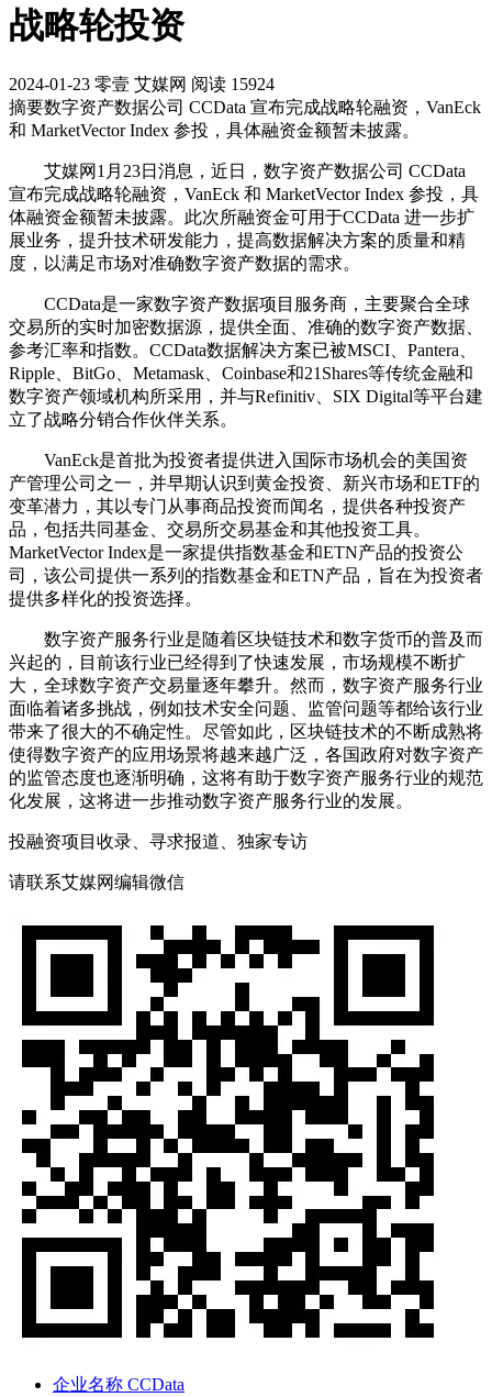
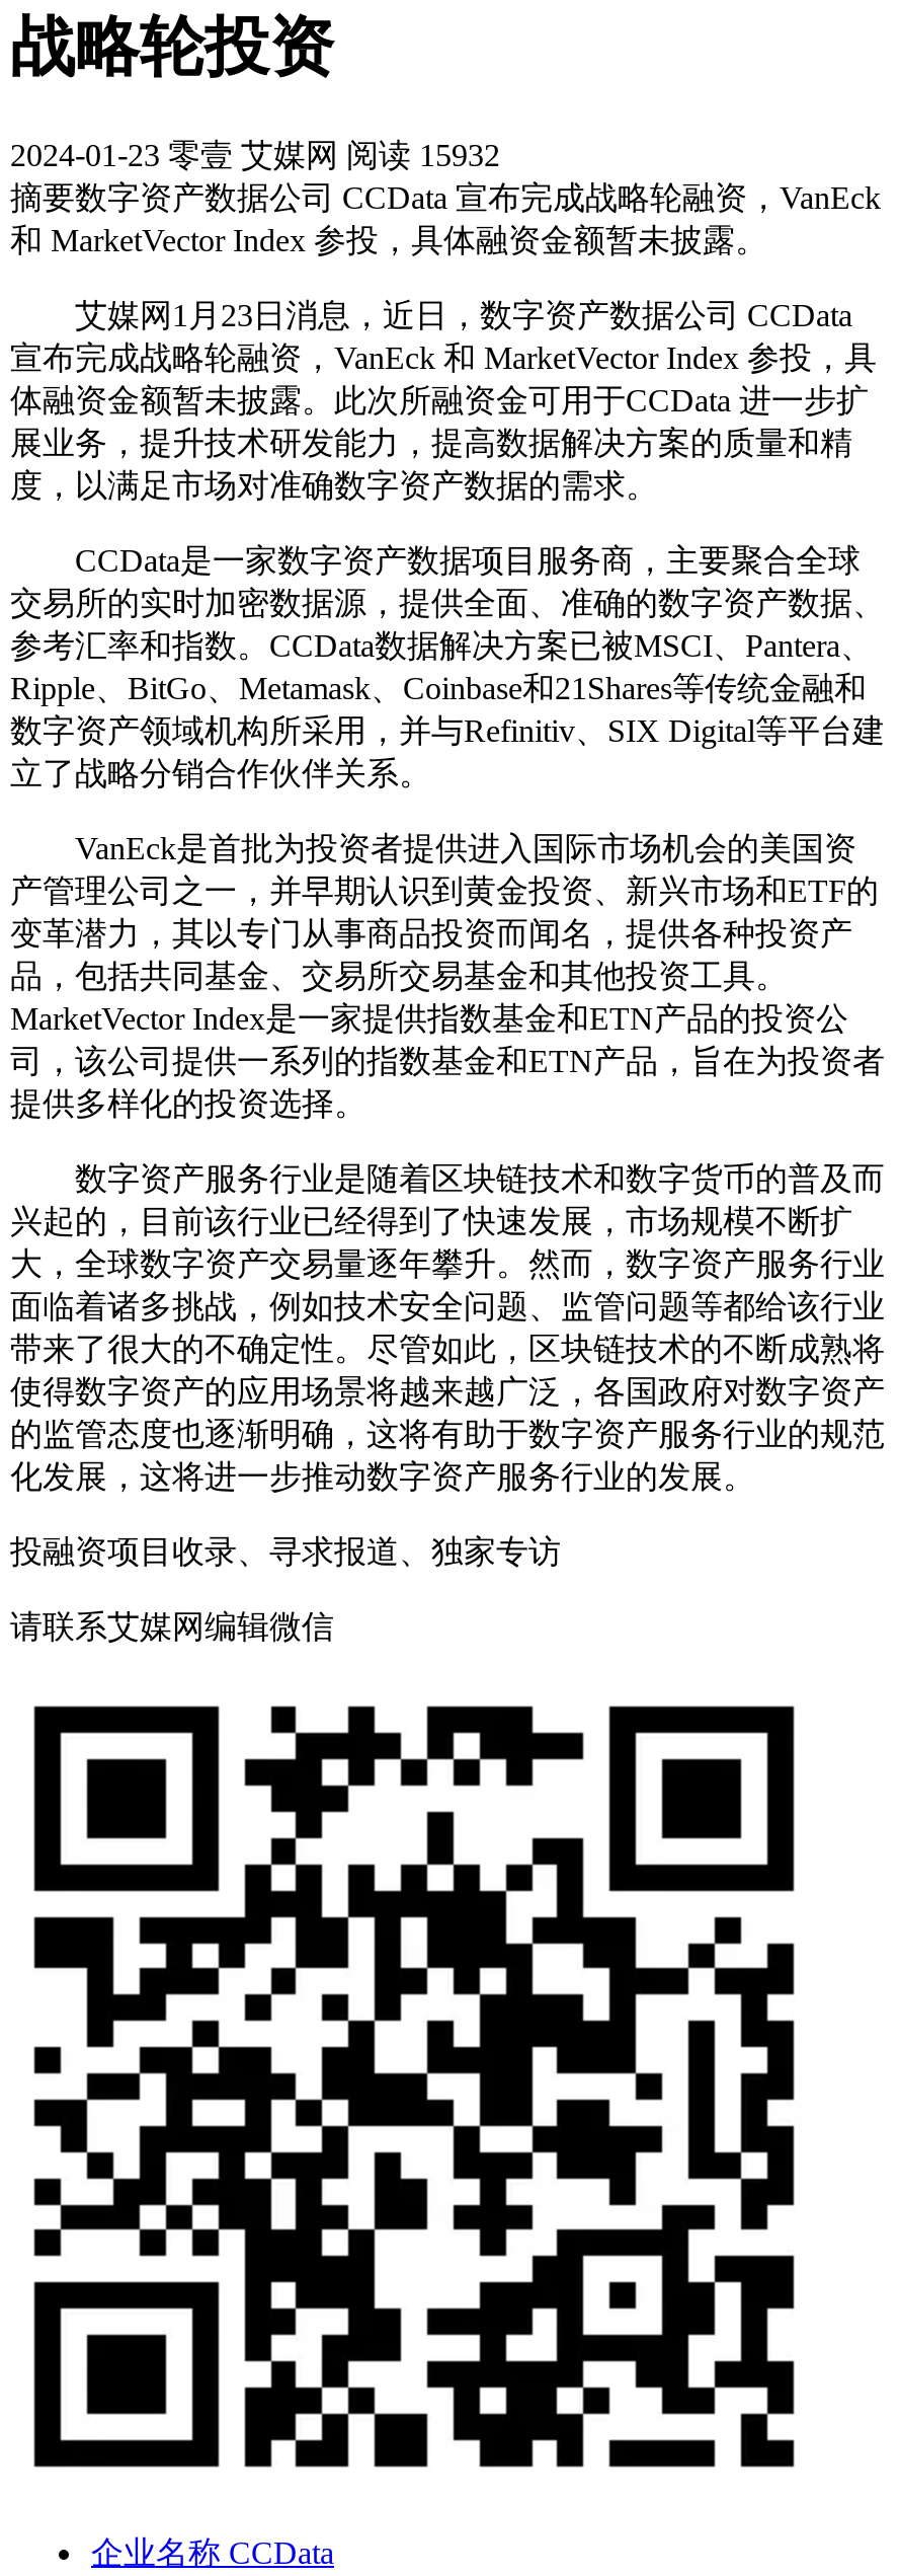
- 2024-01-23 零壹 艾媒网 阅读 15924
+ 2024-01-23 零壹 艾媒网 阅读 15932
